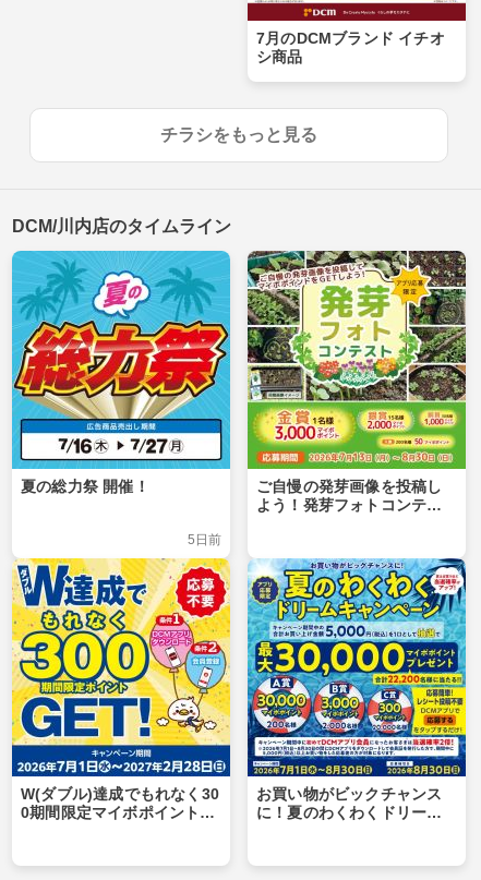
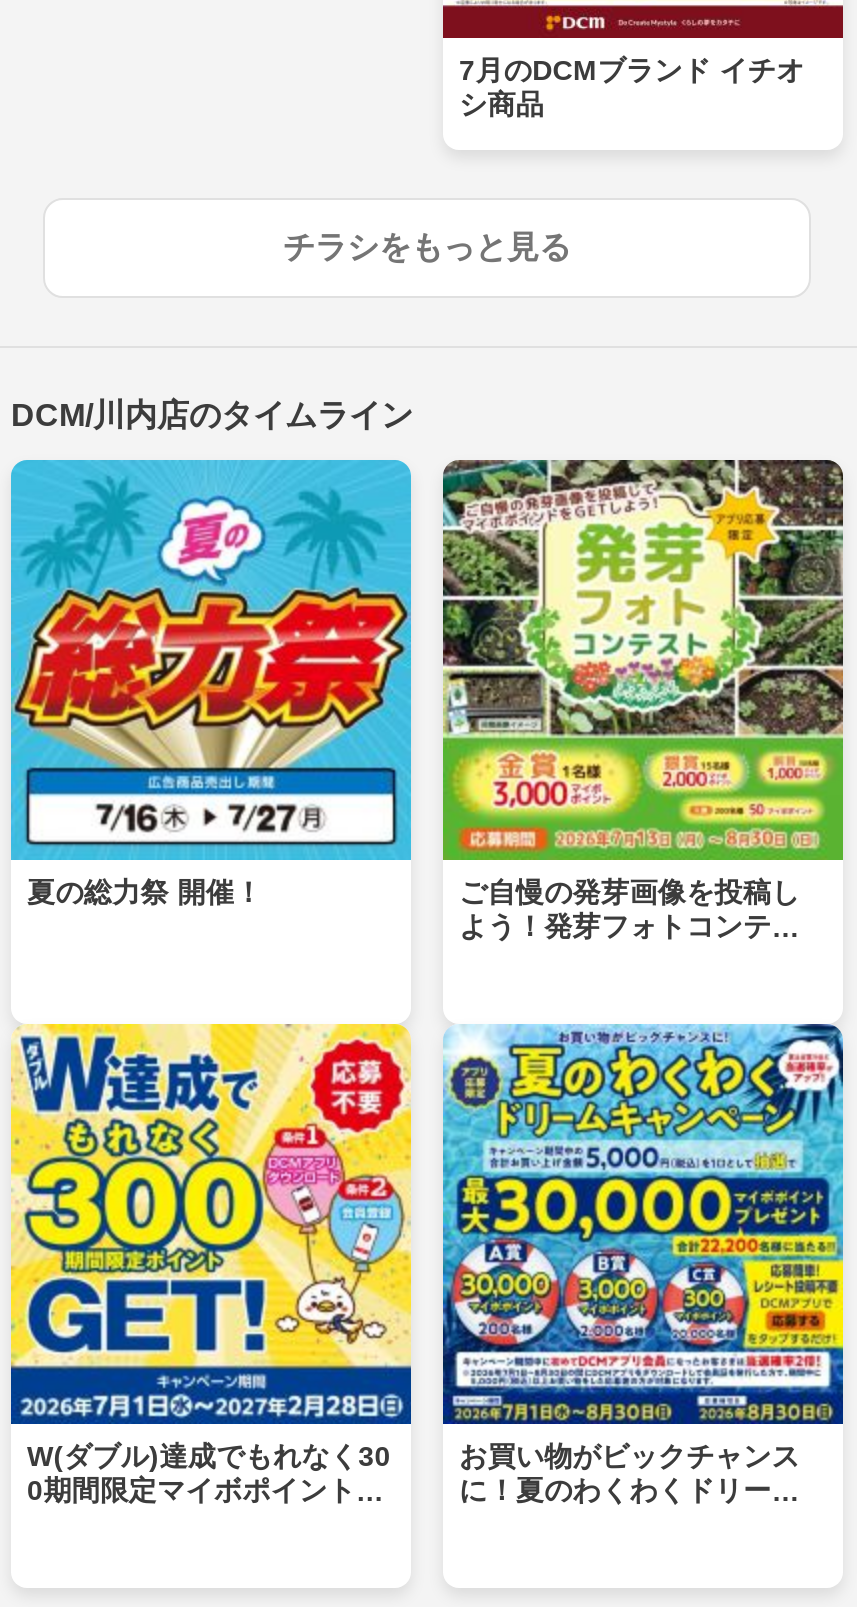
- 5日前
